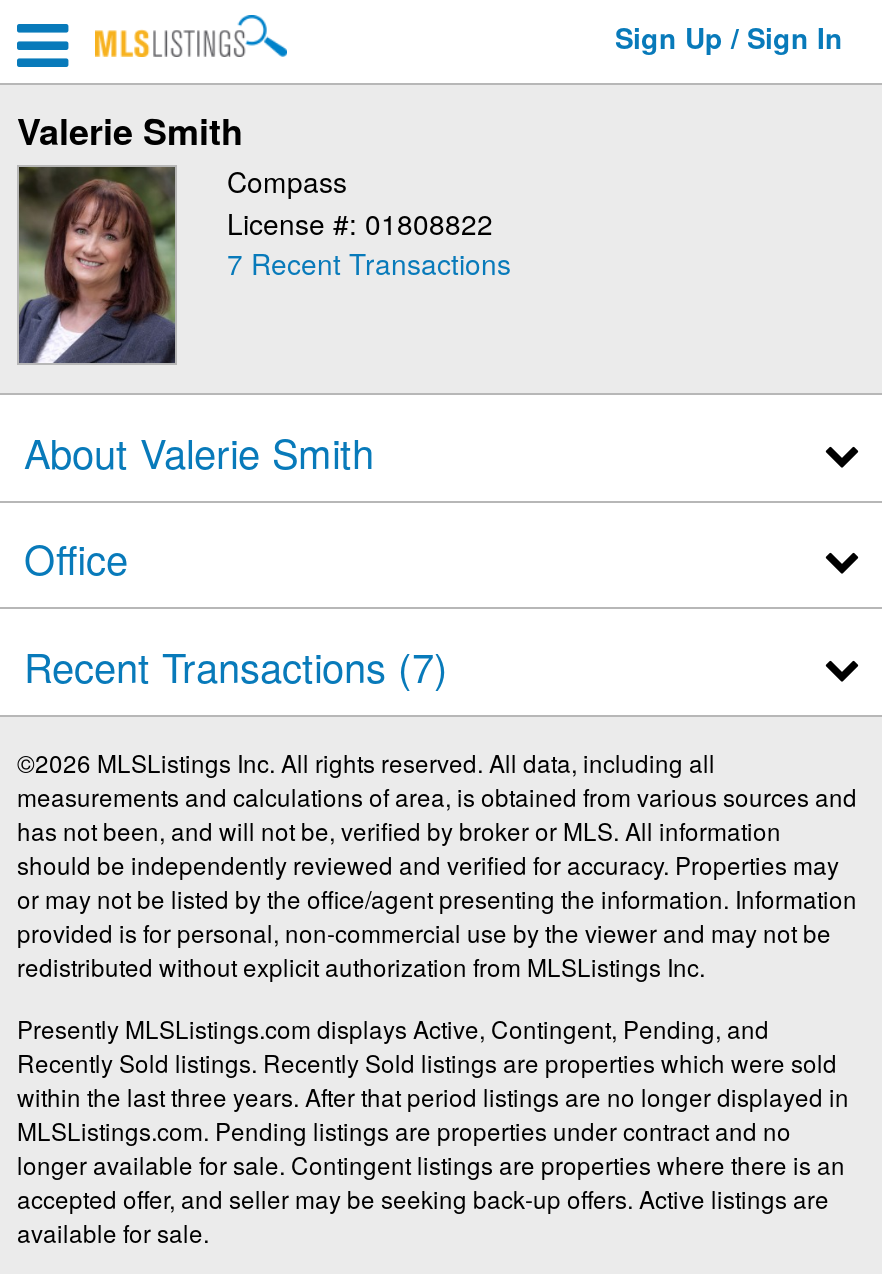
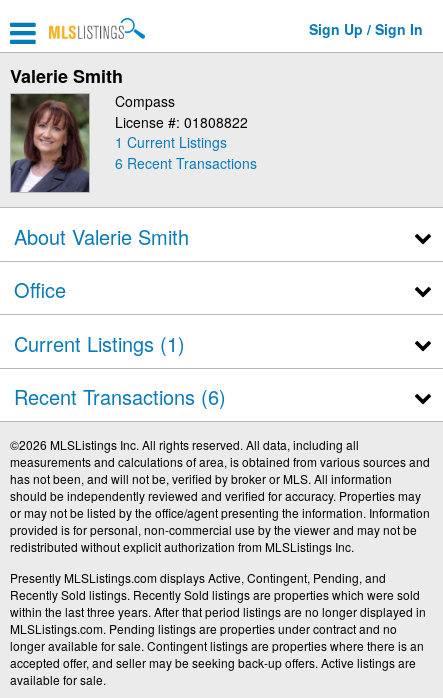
- 7 Recent Transactions
+ 1 Current Listings
+ 6 Recent Transactions

- Recent Transactions 7
+ Current Listings (1)
+ Recent Transactions 6
